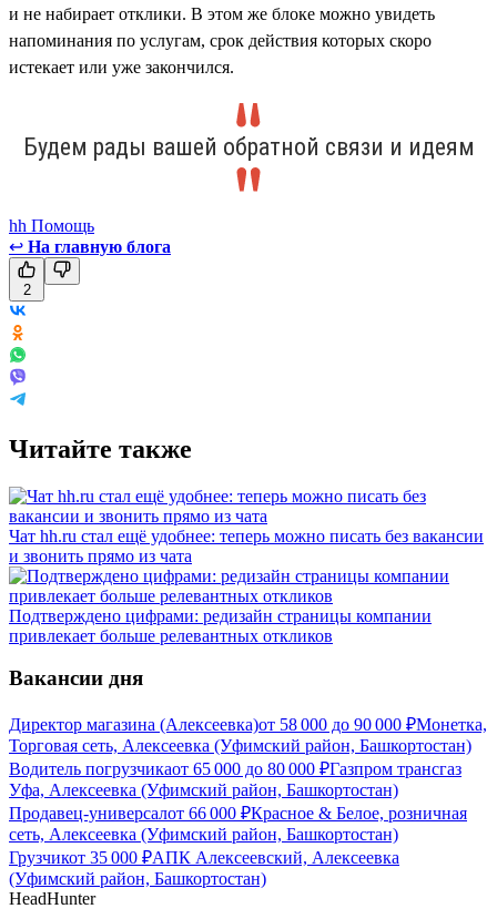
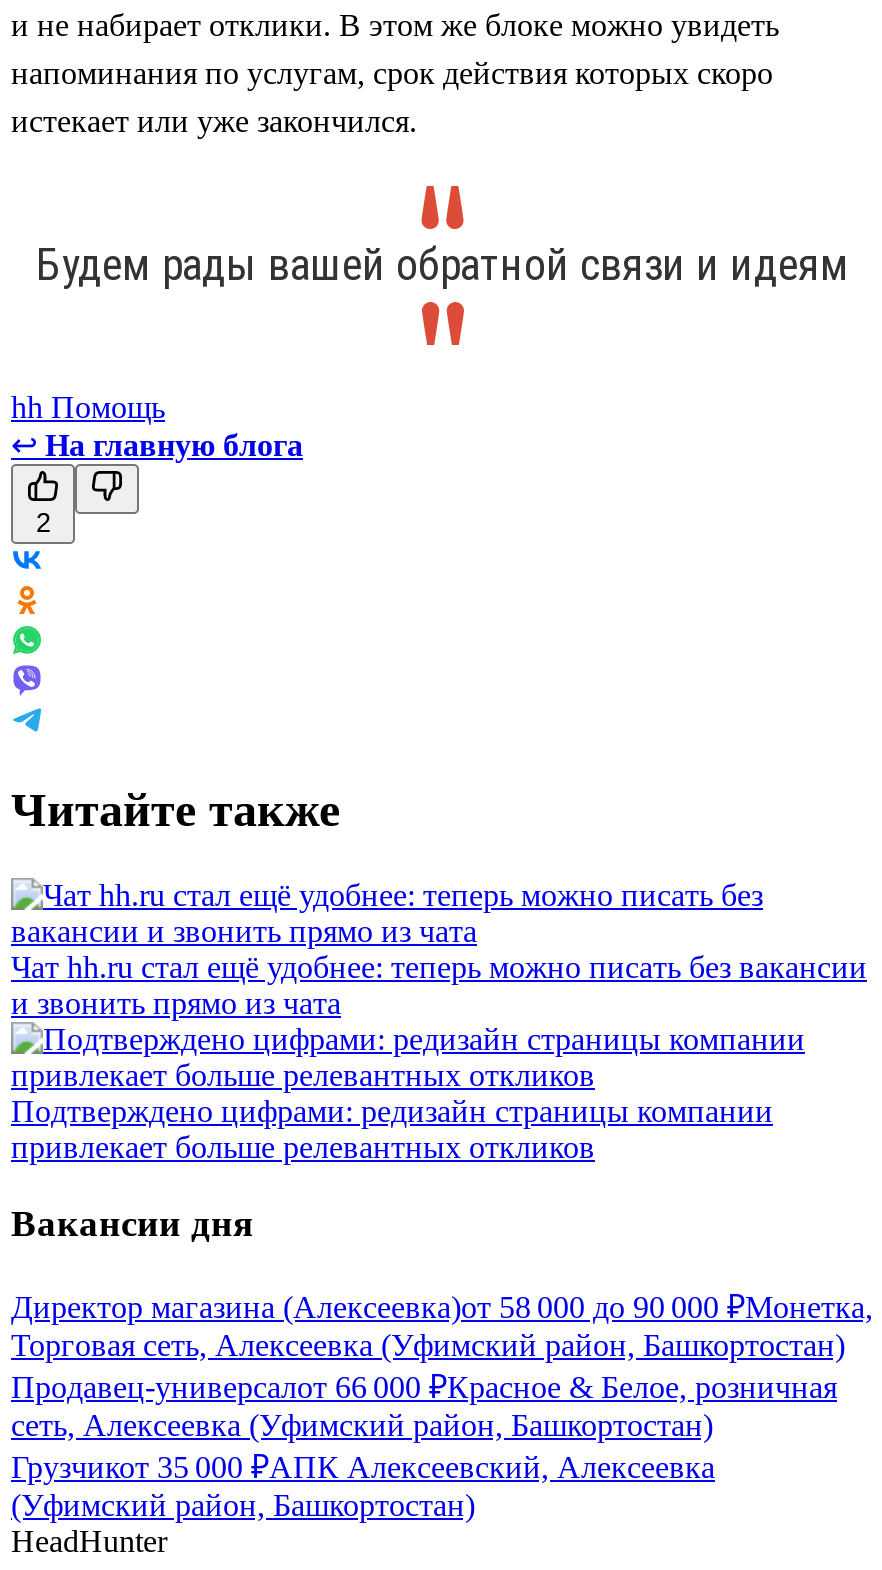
- Водитель погрузчикаот 65 000 до 80 000 ₽Газпром трансгаз
- Уфа, Алексеевка (Уфимский район, Башкортостан)
